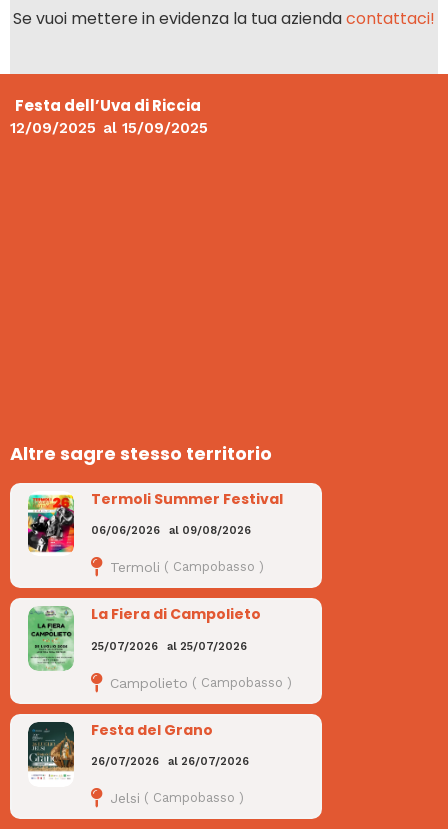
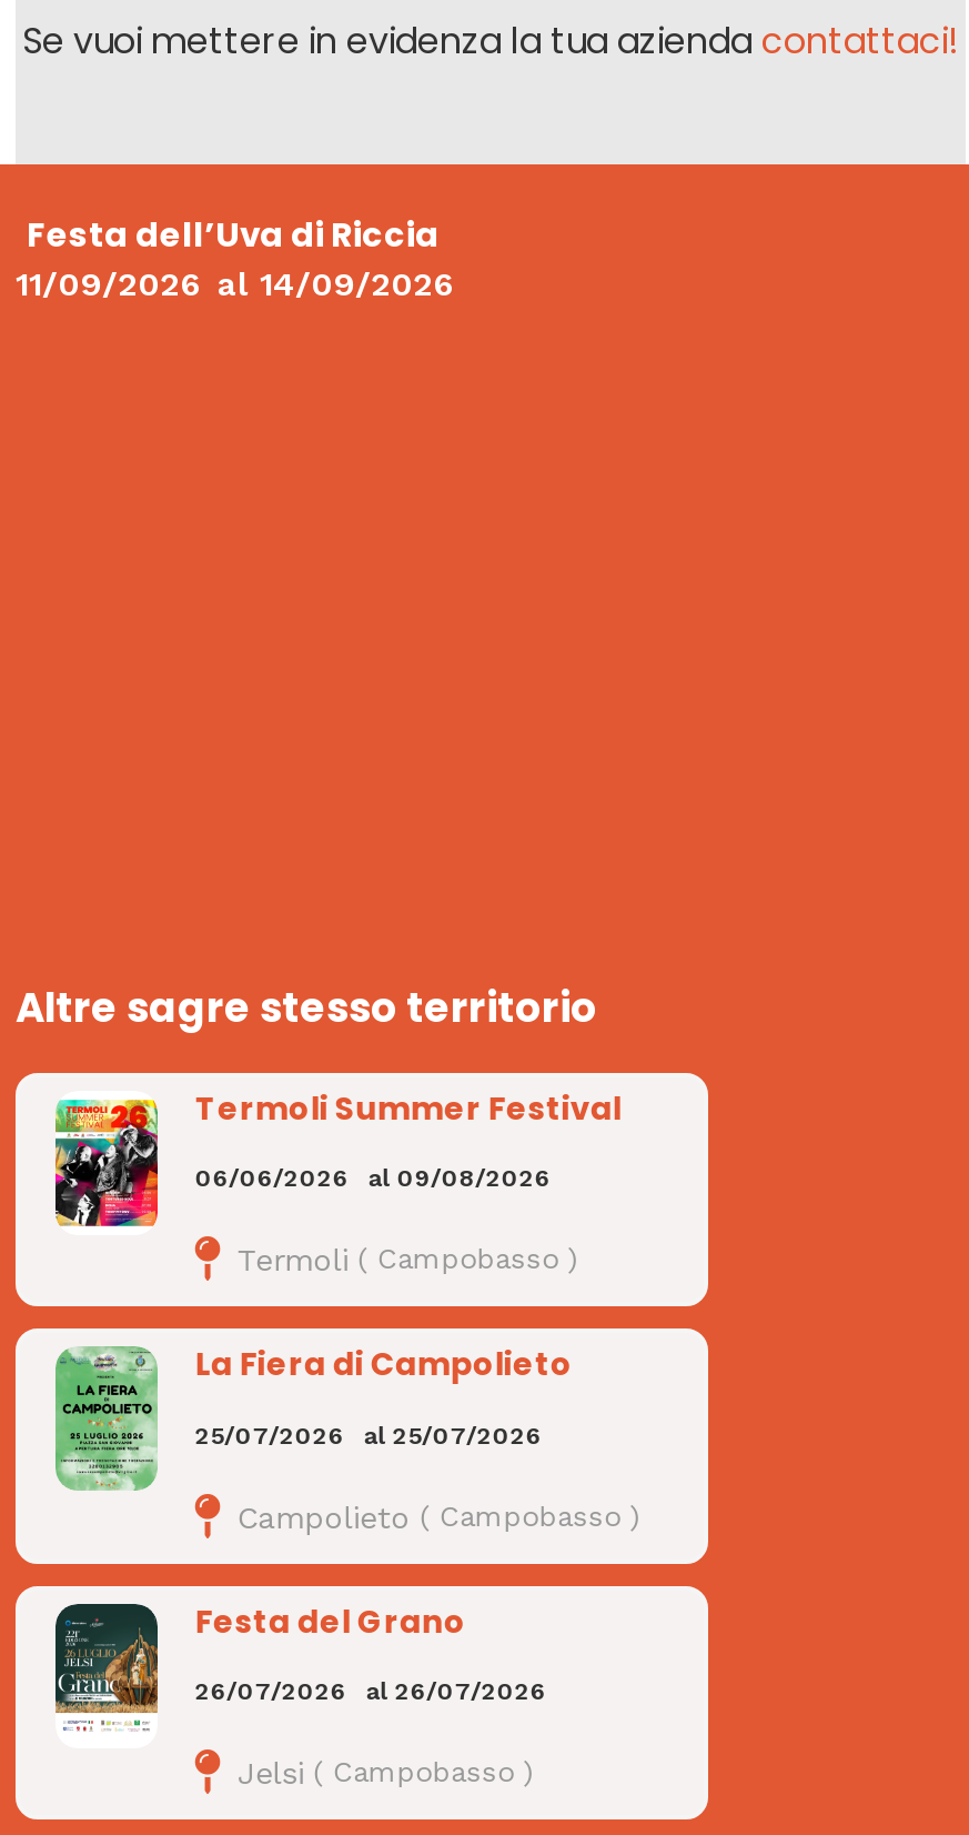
- 12/09/2025 al 15/09/2025
+ 11/09/2026 al 14/09/2026
